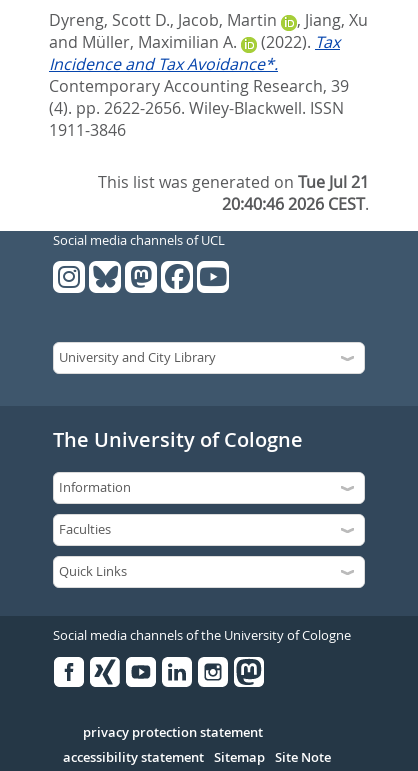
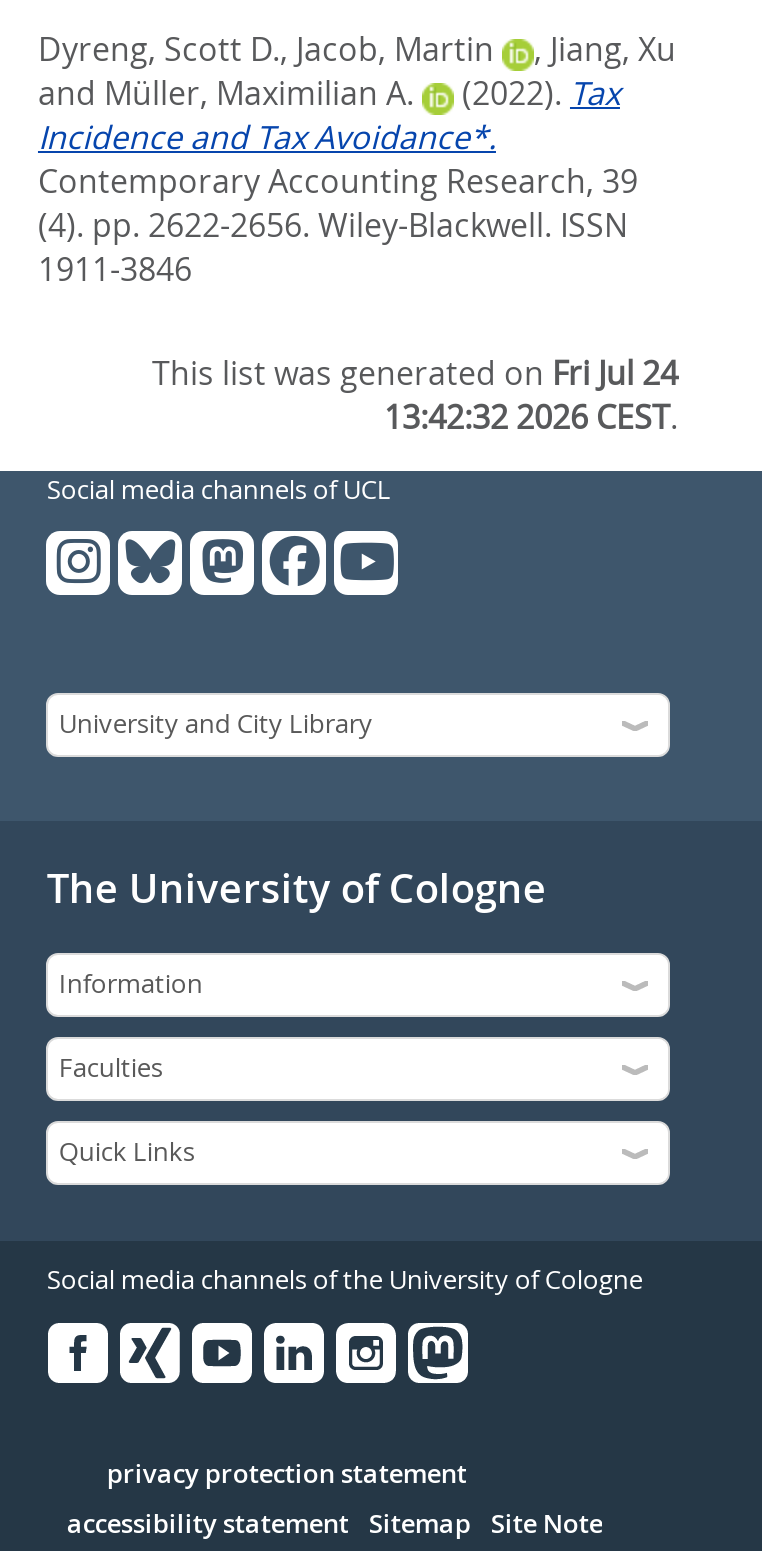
- This list was generated on Tue Jul 21
+ This list was generated on Fri Jul 24

- 20:40:46 2026 CEST.
+ 13:42:32 2026 CEST.
